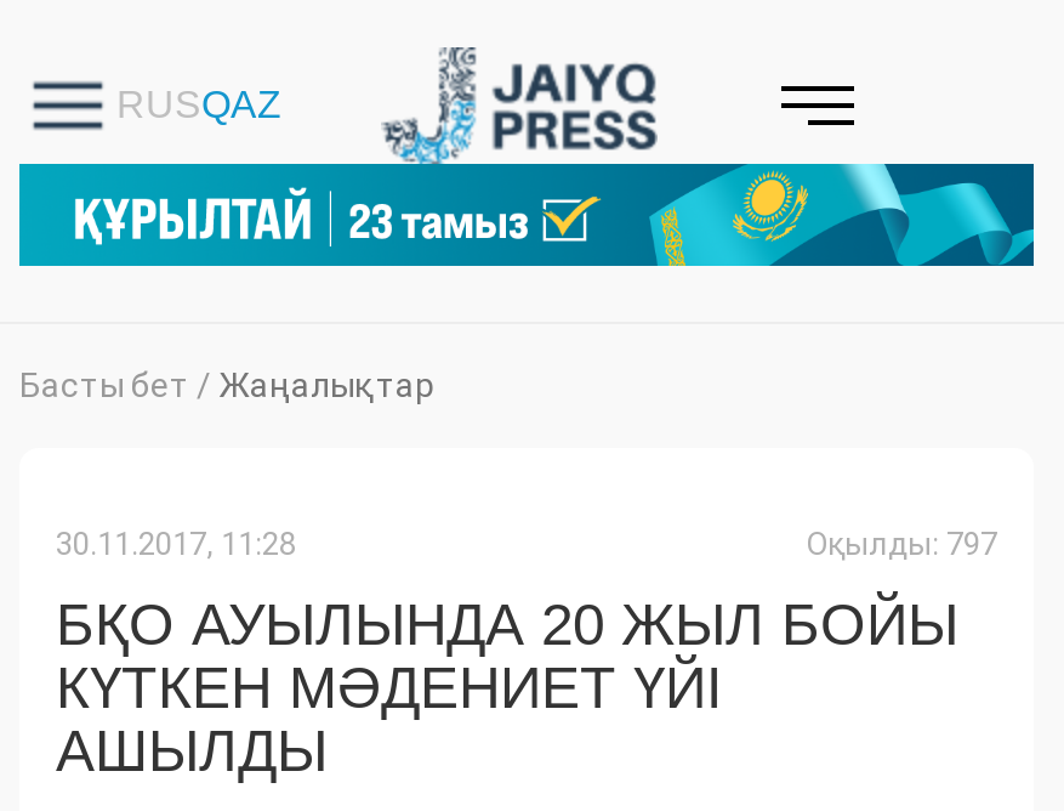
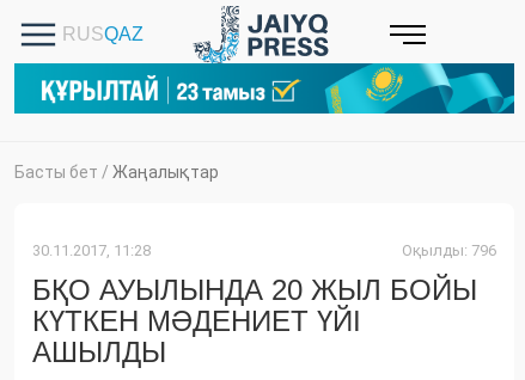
- Оқылды: 797
+ Оқылды: 796
